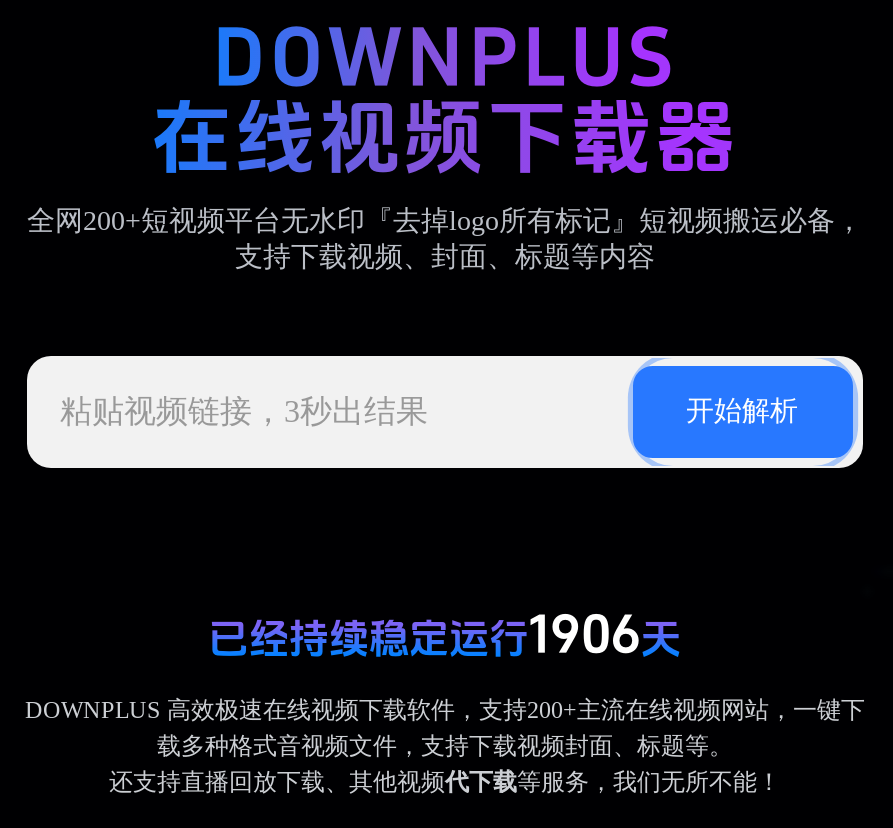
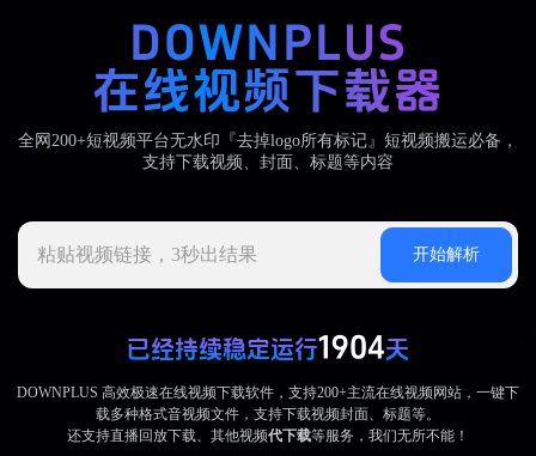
- 已经持续稳定运行1906天
+ 已经持续稳定运行1904天
